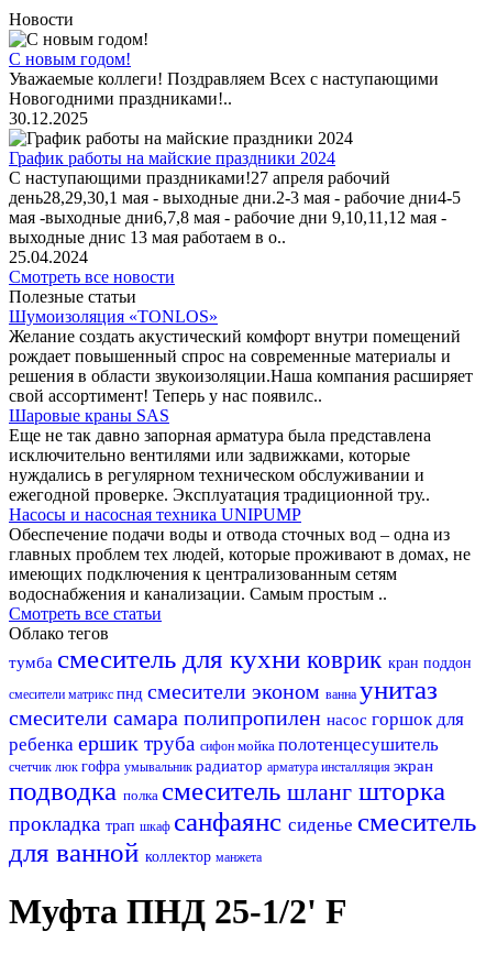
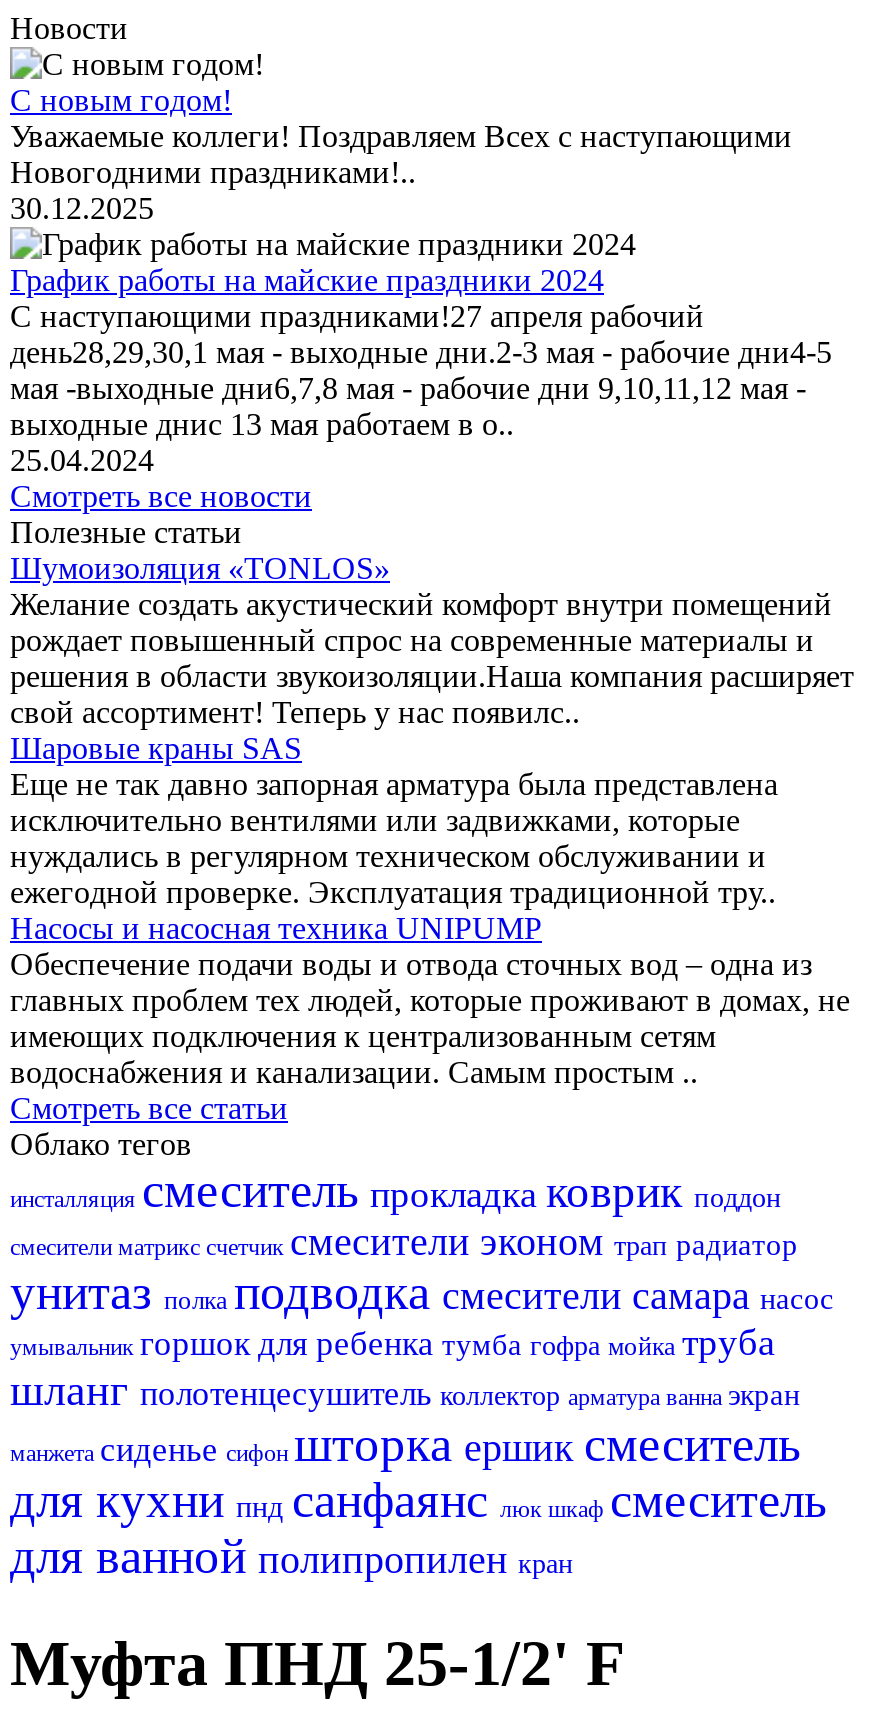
- тумба смеситель для кухни коврик кран поддон
- смесители матрикспнд смесители эконом ваннаунитаз
- смесители самара полипропилен насос горшок для
- ребенка ершик труба сифон мойка полотенцесушитель
- счетчик люк гофра умывальник радиатор арматура инсталляция экран
- подводка полка смеситель шланг шторка
- прокладка трап шкаф санфаянс сиденье смеситель
- для ванной коллектор манжета
+ инсталляциясмеситель прокладка коврик поддон
+ смесители матрикссчетчик смесители эконом трап радиатор
+ унитаз полкаподводка смесители самара насос
+ умывальник горшок для ребенка тумба гофра мойка труба
+ шланг полотенцесушитель коллектор арматураваннаэкран
+ манжетасиденье сифоншторка ершик смеситель
+ для кухни пнд санфаянс люкшкафсмеситель
+ для ванной полипропилен кран
